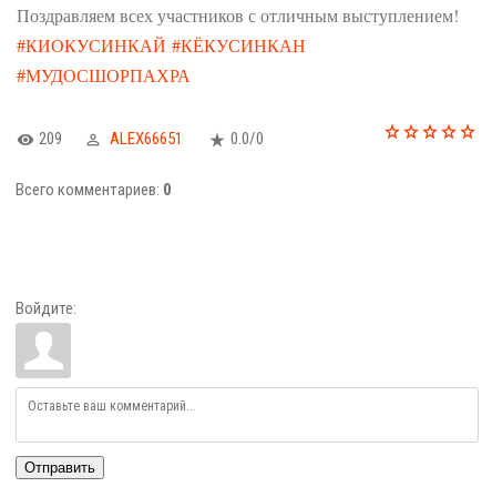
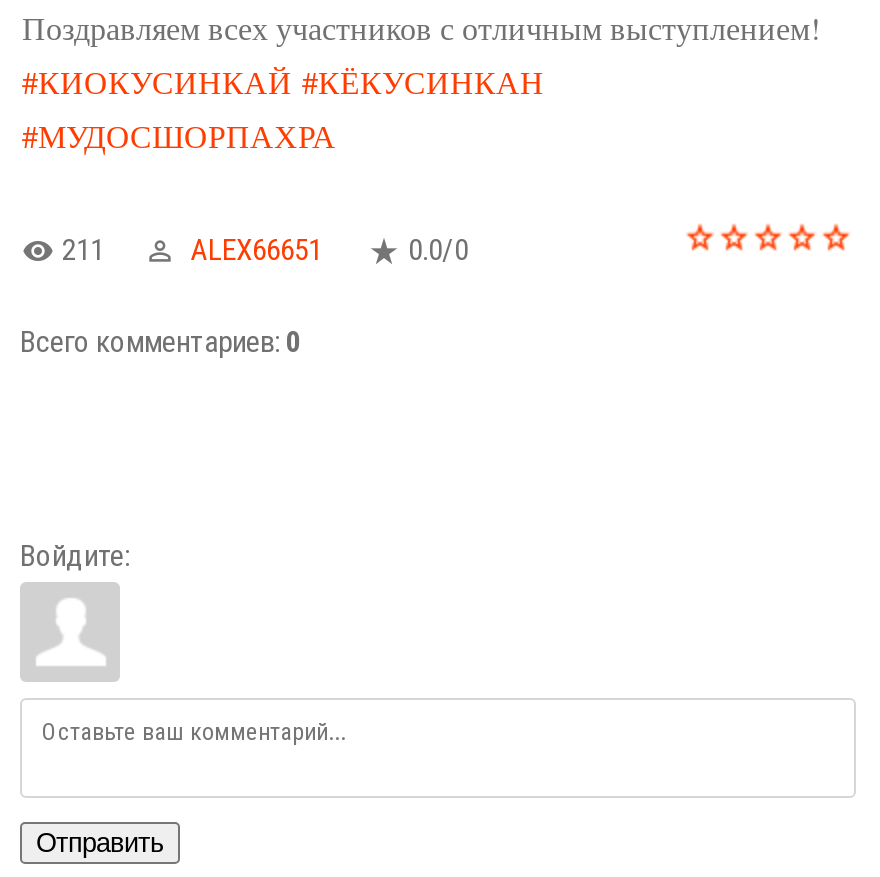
- 209
+ 211
